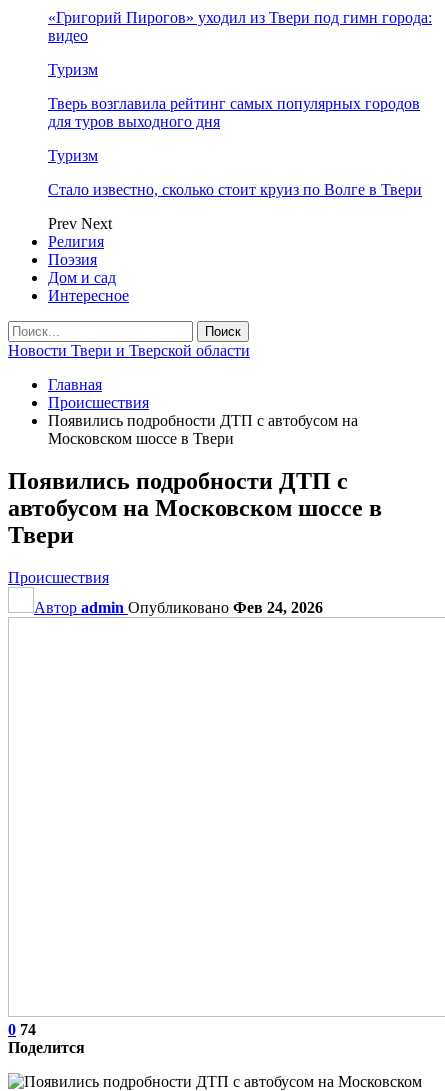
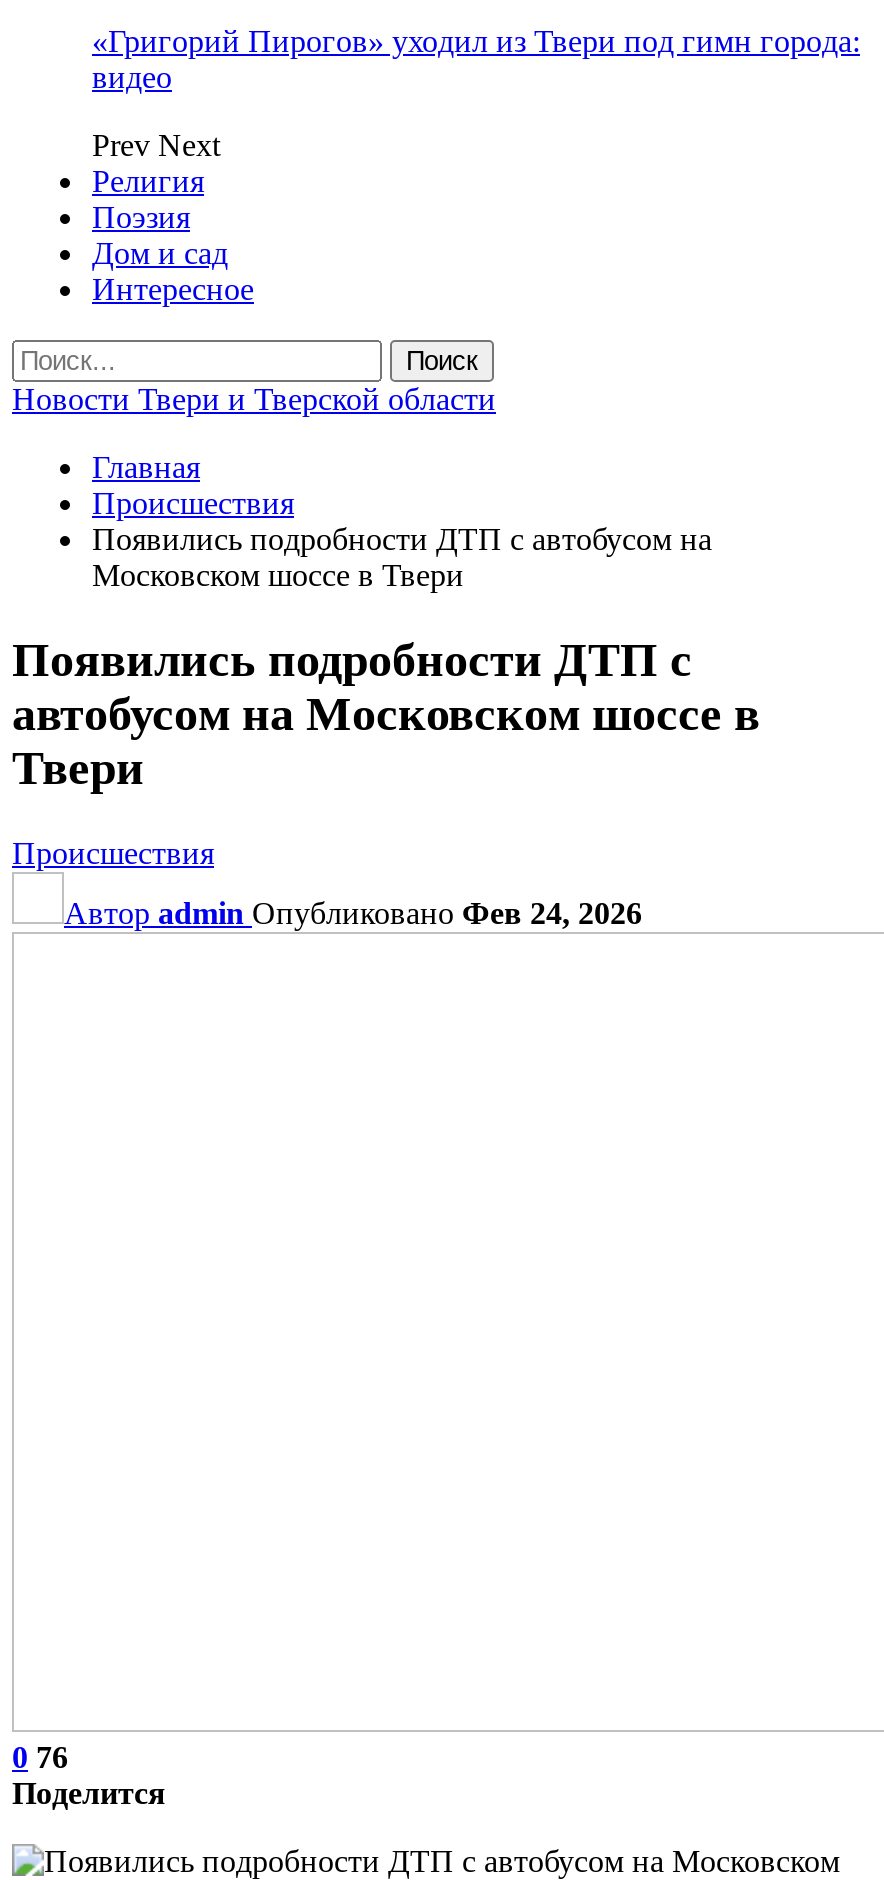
- Туризм
- Тверь возглавила рейтинг самых популярных городов
- для туров выходного дня
- Туризм
- Стало известно, сколько стоит круиз по Волге в Твери

- 0 74
+ 0 76
